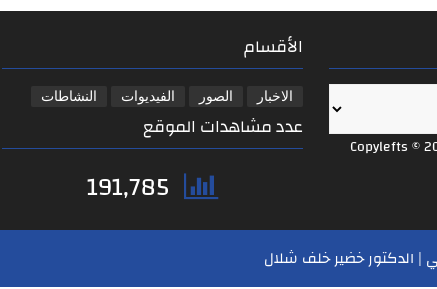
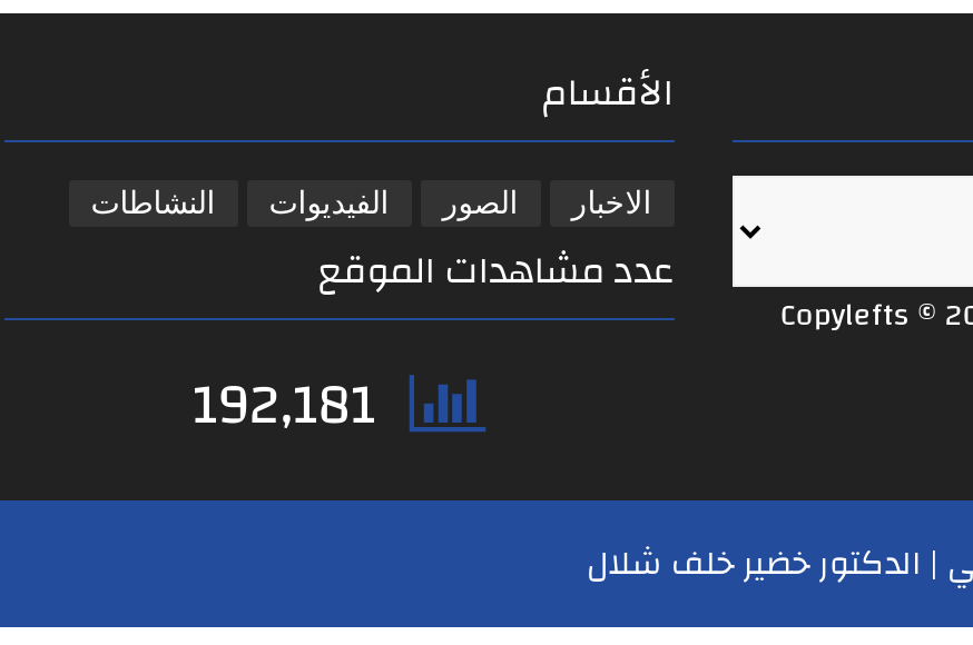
- 191,785
+ 192,181
